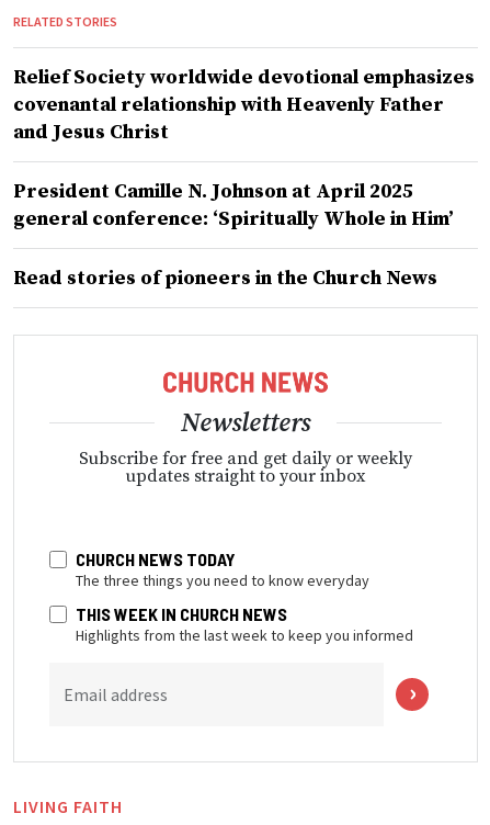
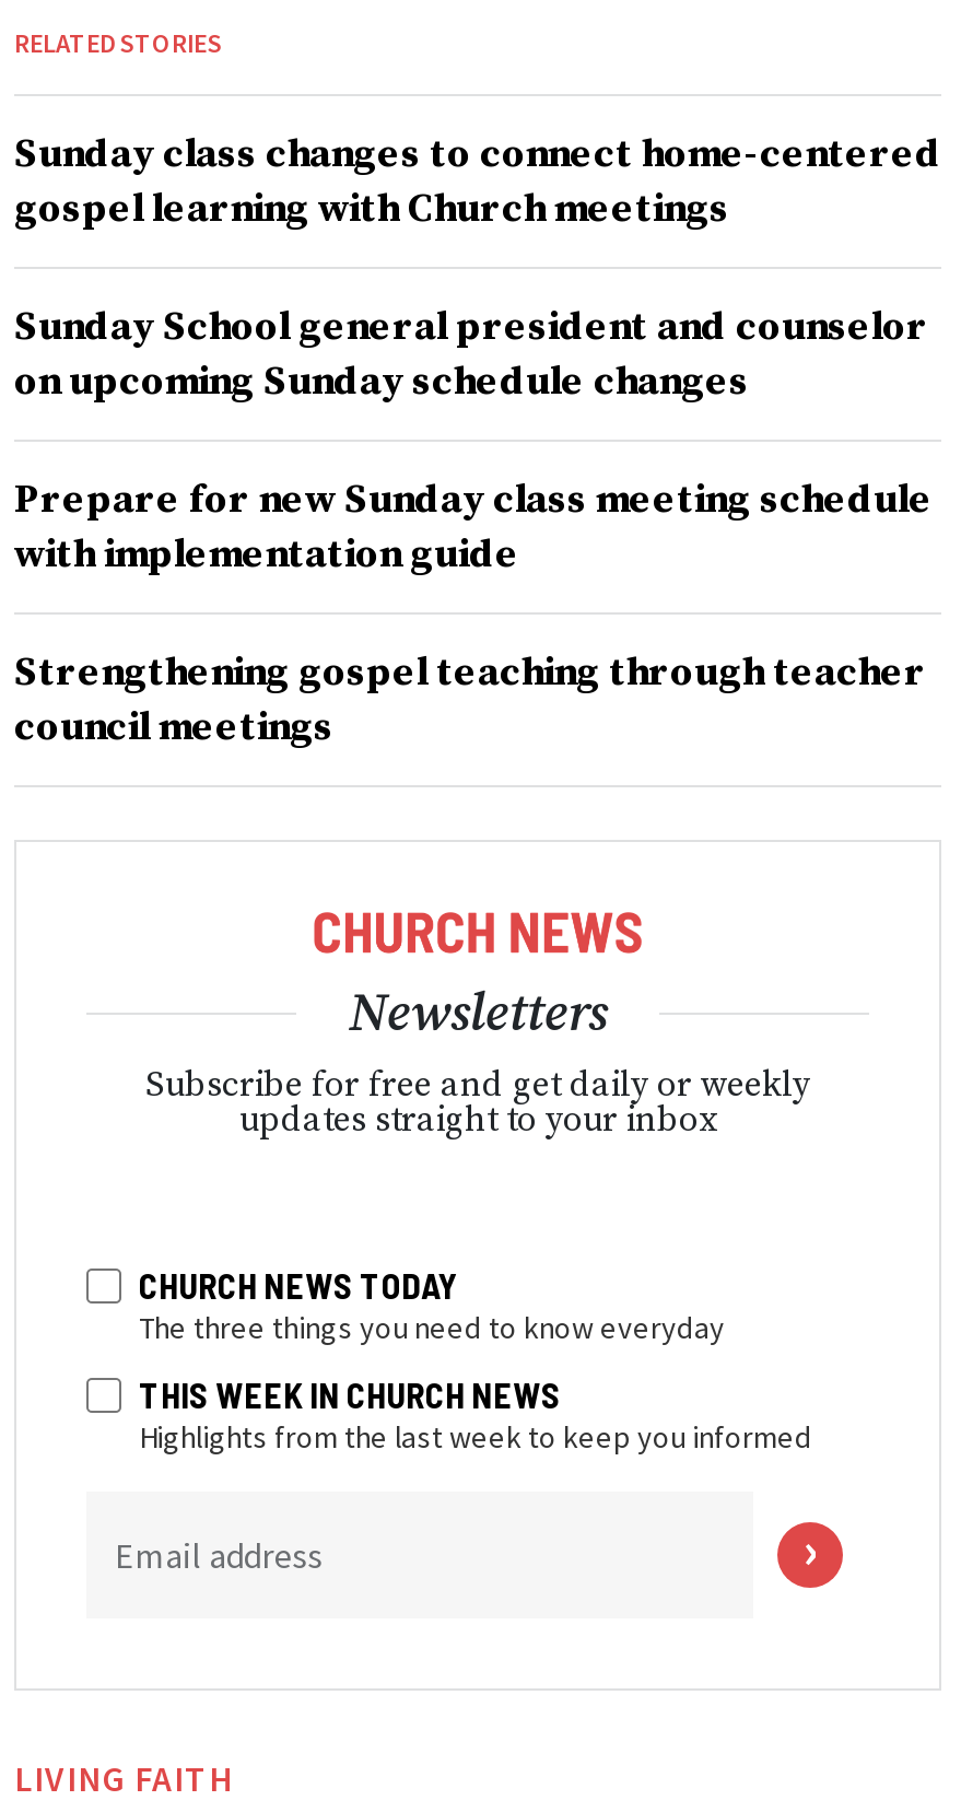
- Relief Society worldwide devotional emphasizes
- covenantal relationship with Heavenly Father
- and Jesus Christ
- President Camille N. Johnson at April 2025
- general conference: ‘Spiritually Whole in Him’
- Read stories of pioneers in the Church News
+ Sunday class changes to connect home-centered
+ gospel learning with Church meetings
+ Sunday School general president and counselor
+ on upcoming Sunday schedule changes
+ Prepare for new Sunday class meeting schedule
+ with implementation guide
+ Strengthening gospel teaching through teacher
+ council meetings
